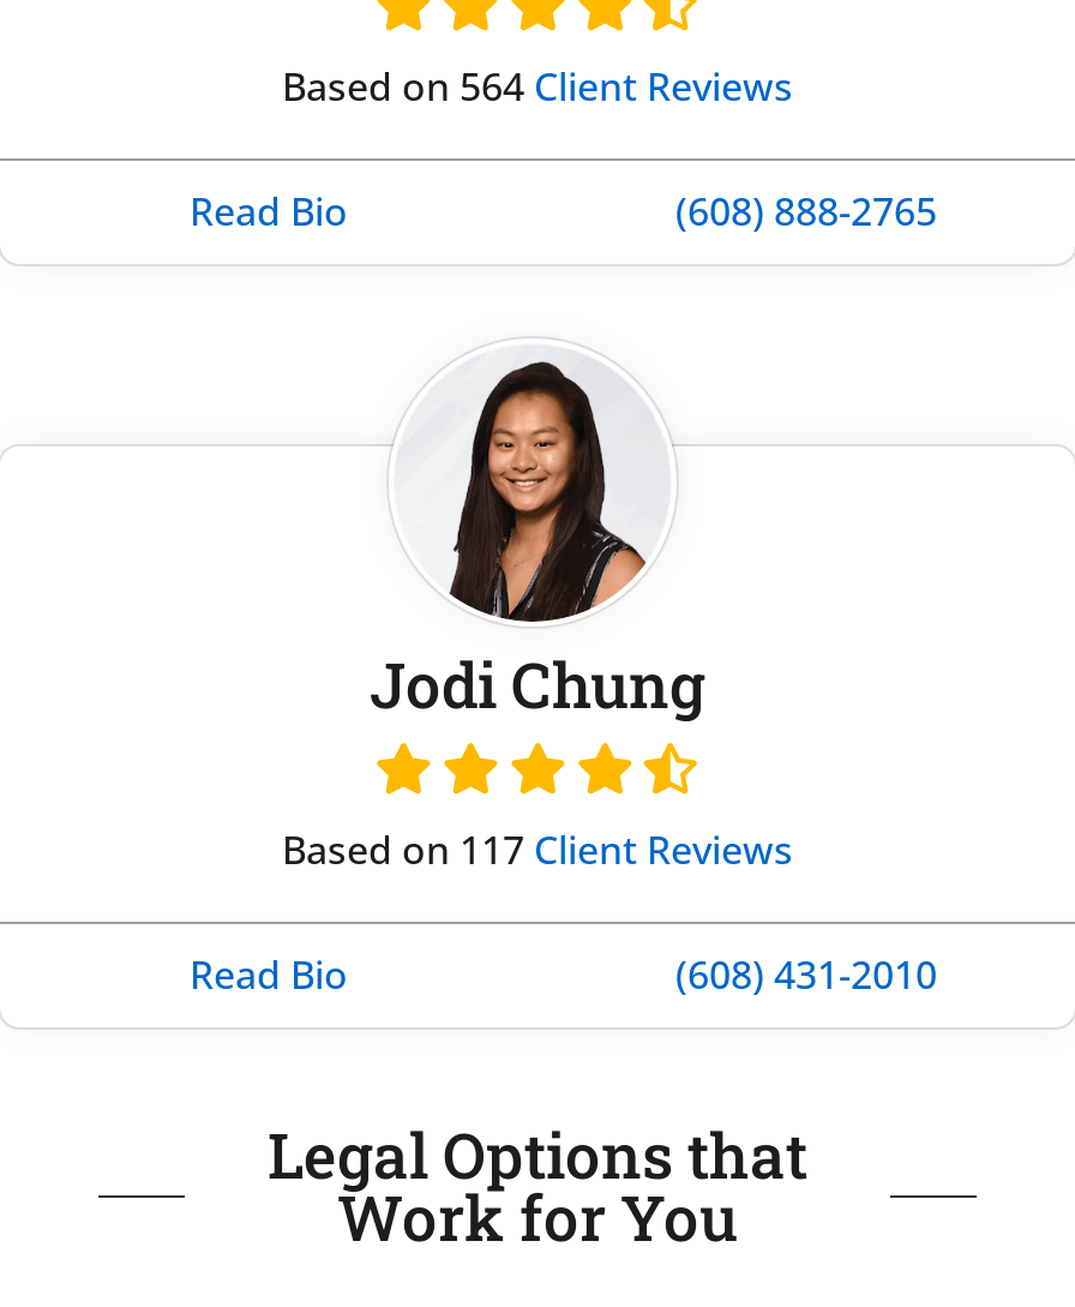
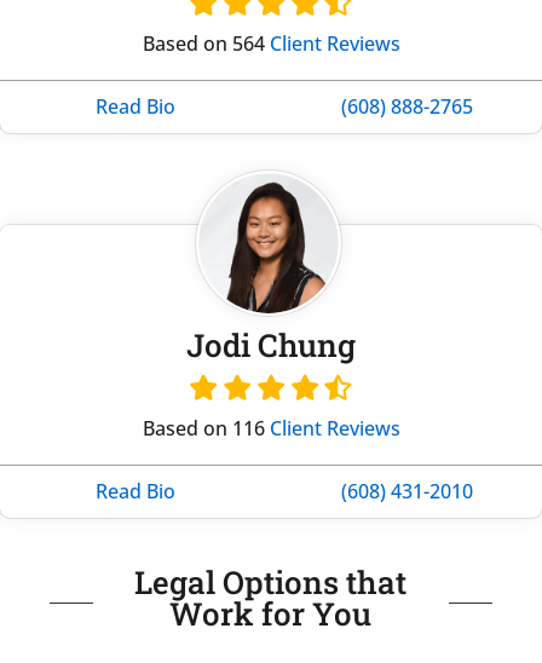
- Based on 117 Client Reviews
+ Based on 116 Client Reviews
